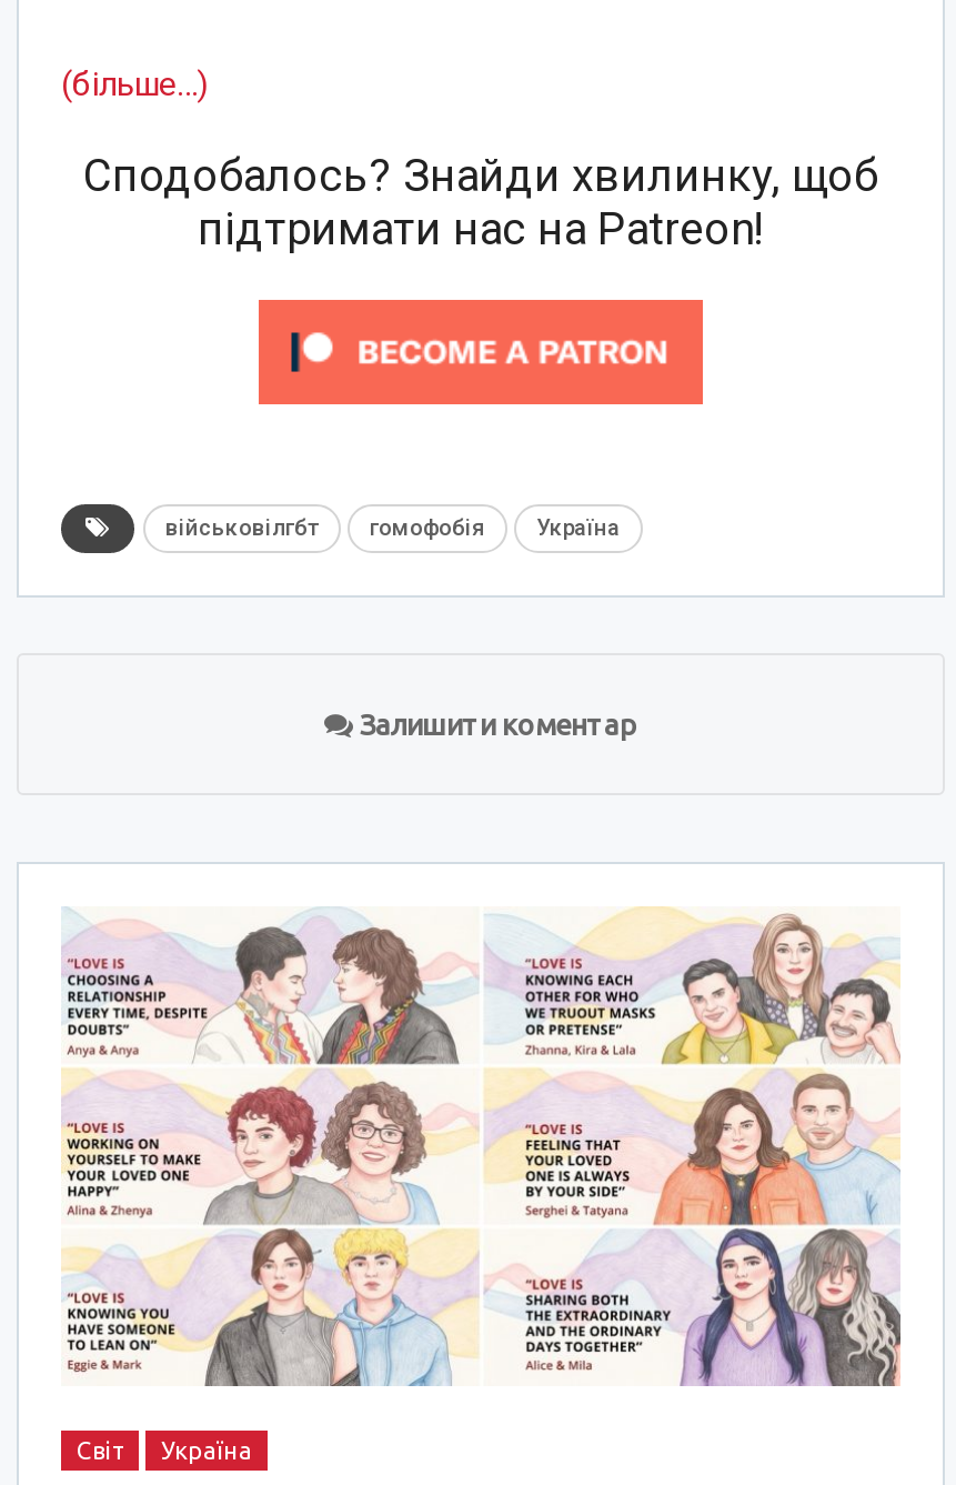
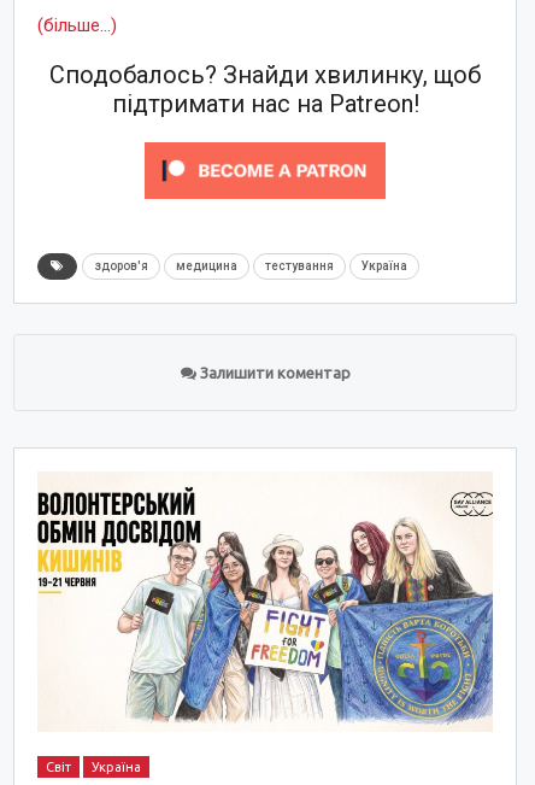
- військовілгбт
- гомофобія
+ здоров'я
+ медицина
+ тестування

- [image]
+ [image]
